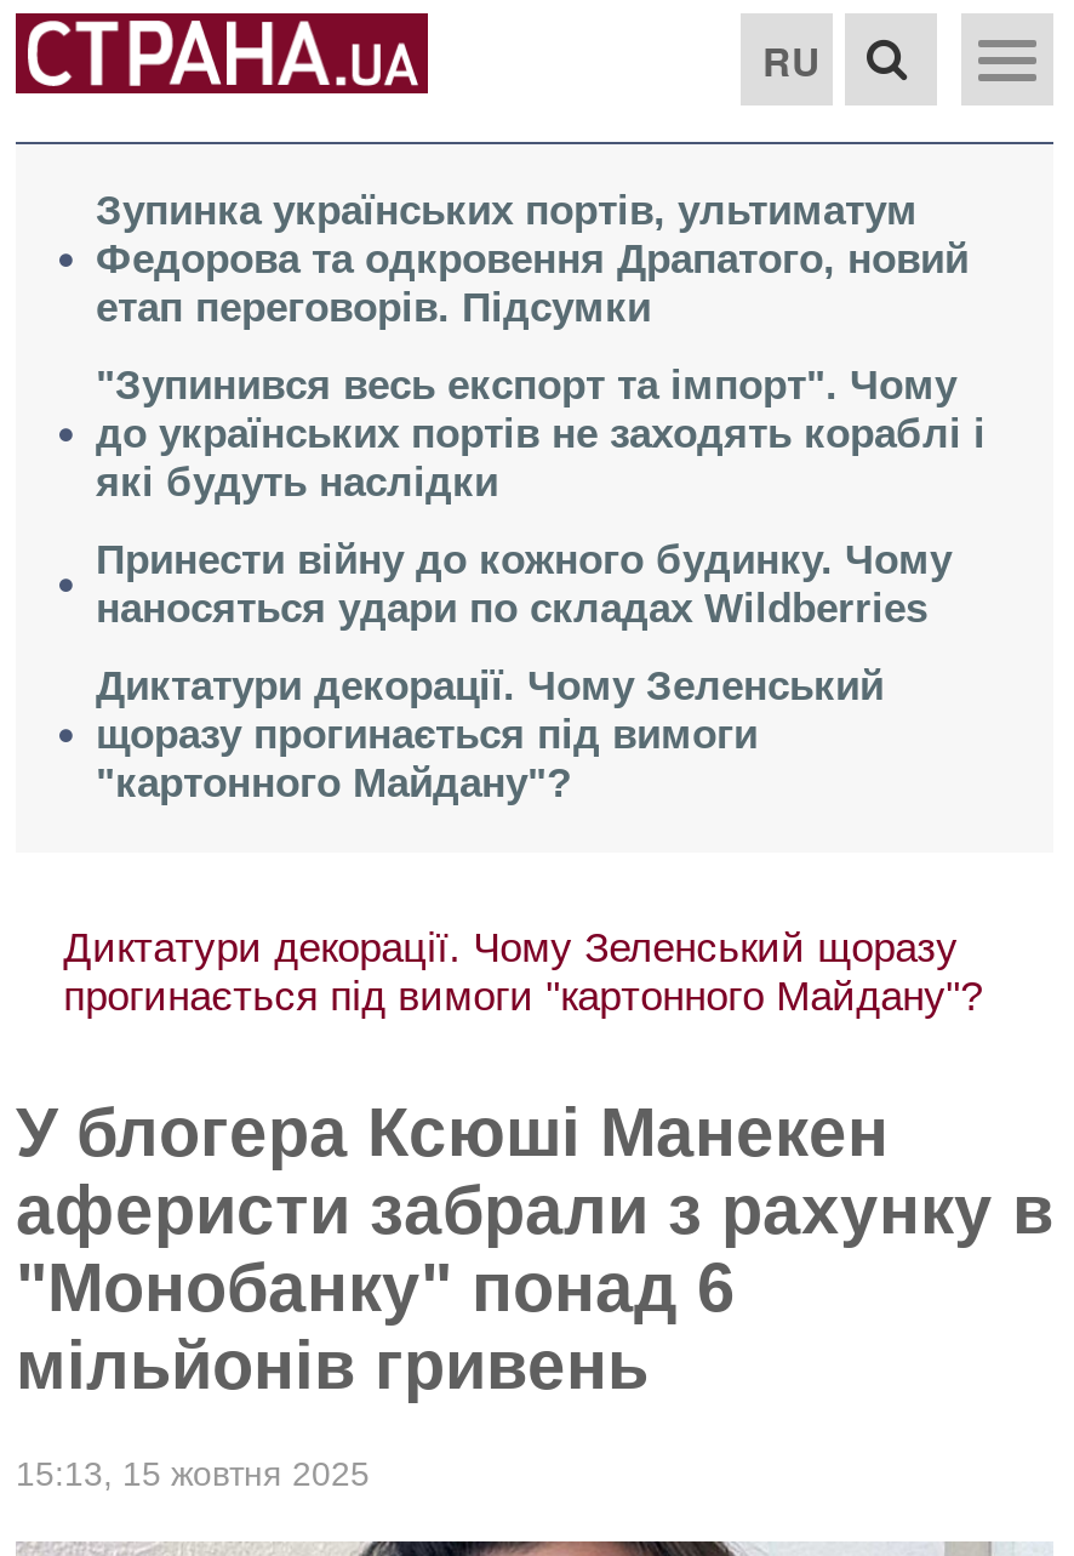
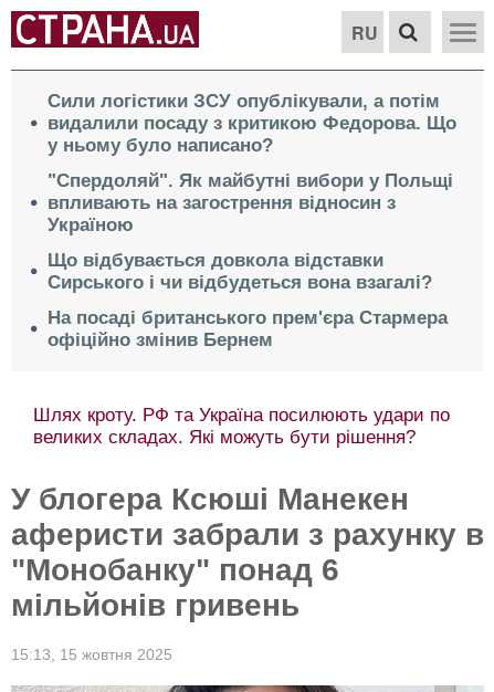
- Зупинка українських портів, ультиматум
- Федорова та одкровення Драпатого, новий
- етап переговорів. Підсумки
+ Сили логістики ЗСУ опублікували, а потім
+ видалили посаду з критикою Федорова. Що
+ у ньому було написано?

- "Зупинився весь експорт та імпорт". Чому
- до українських портів не заходять кораблі і
- які будуть наслідки
+ "Спердоляй". Як майбутні вибори у Польщі
+ впливають на загострення відносин з
+ Україною

- Принести війну до кожного будинку. Чому
- наносяться удари по складах Wildberries
+ Що відбувається довкола відставки
+ Сирського і чи відбудеться вона взагалі?

- Диктатури декорації. Чому Зеленський
- щоразу прогинається під вимоги
- "картонного Майдану"?
+ На посаді британського прем'єра Стармера
+ офіційно змінив Бернем

- Диктатури декорації. Чому Зеленський щоразу
- прогинається під вимоги "картонного Майдану"?
+ Шлях кроту. РФ та Україна посилюють удари по
+ великих складах. Які можуть бути рішення?
